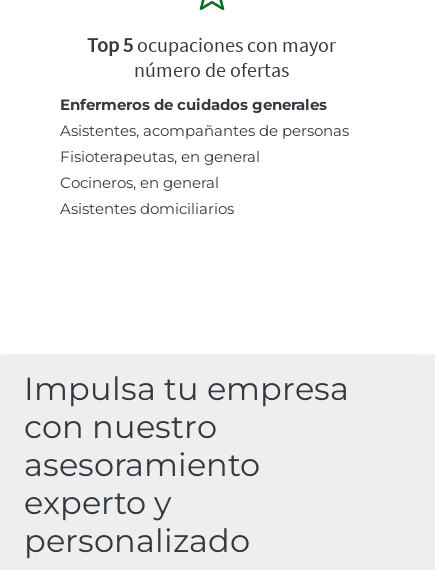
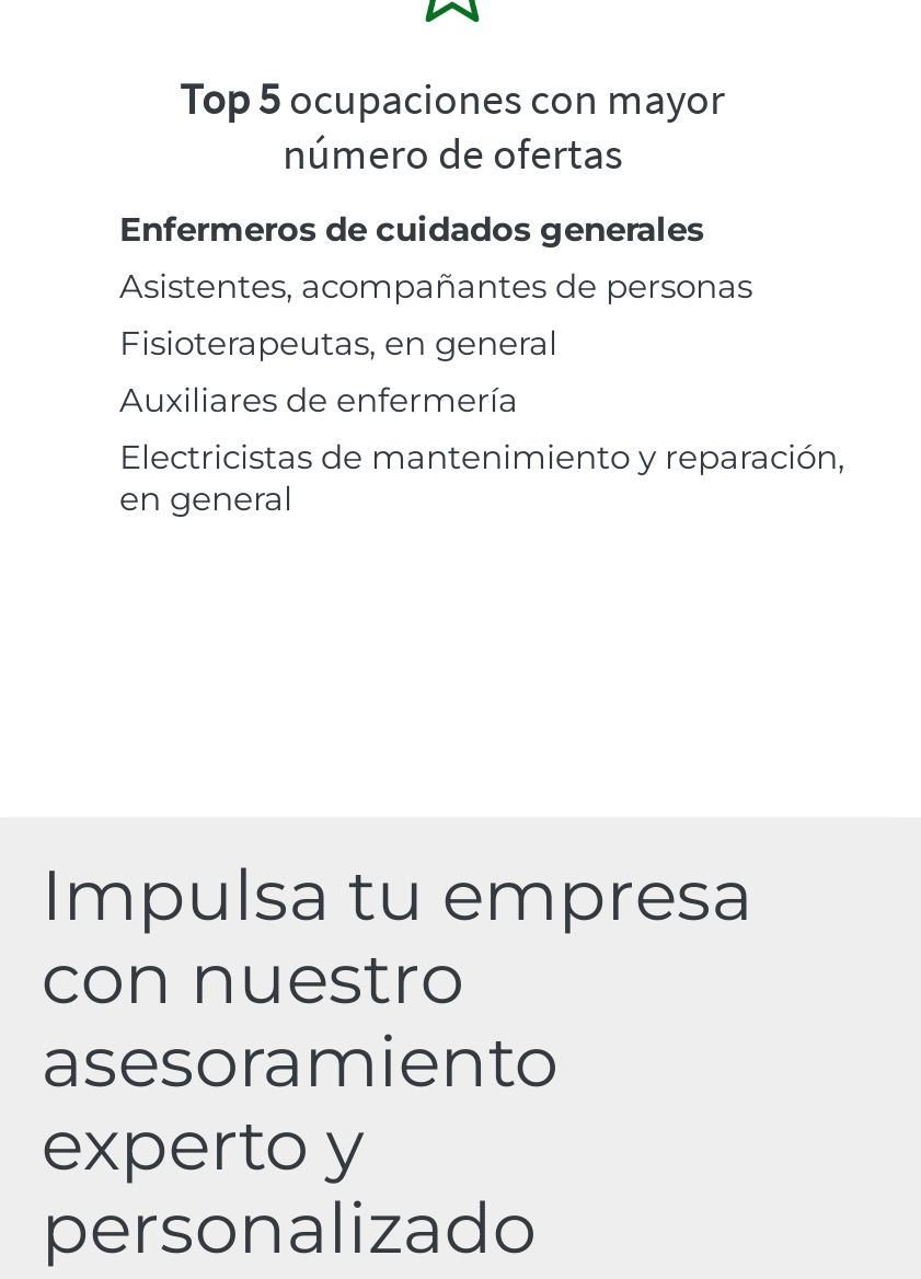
- Cocineros, en general
- Asistentes domiciliarios
+ Auxiliares de enfermería
+ Electricistas de mantenimiento y reparación,
+ en general
